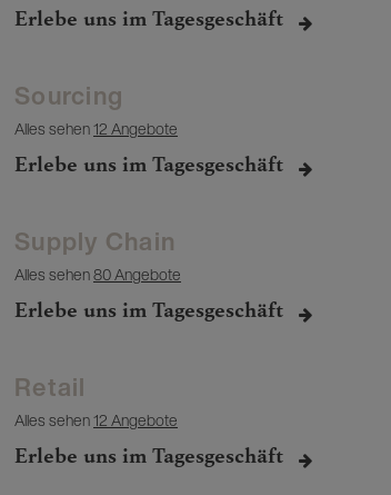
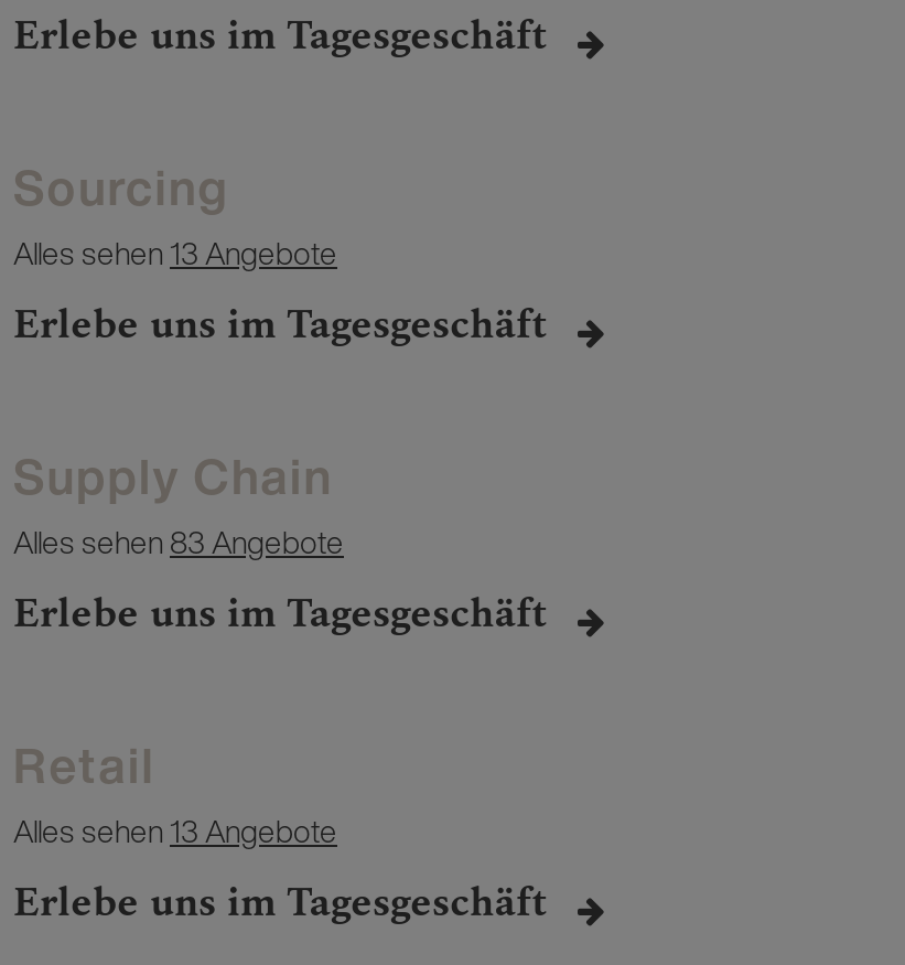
- Alles sehen 12 Angebote
+ Alles sehen 13 Angebote

- Alles sehen 80 Angebote
+ Alles sehen 83 Angebote

- Alles sehen 12 Angebote
+ Alles sehen 13 Angebote
